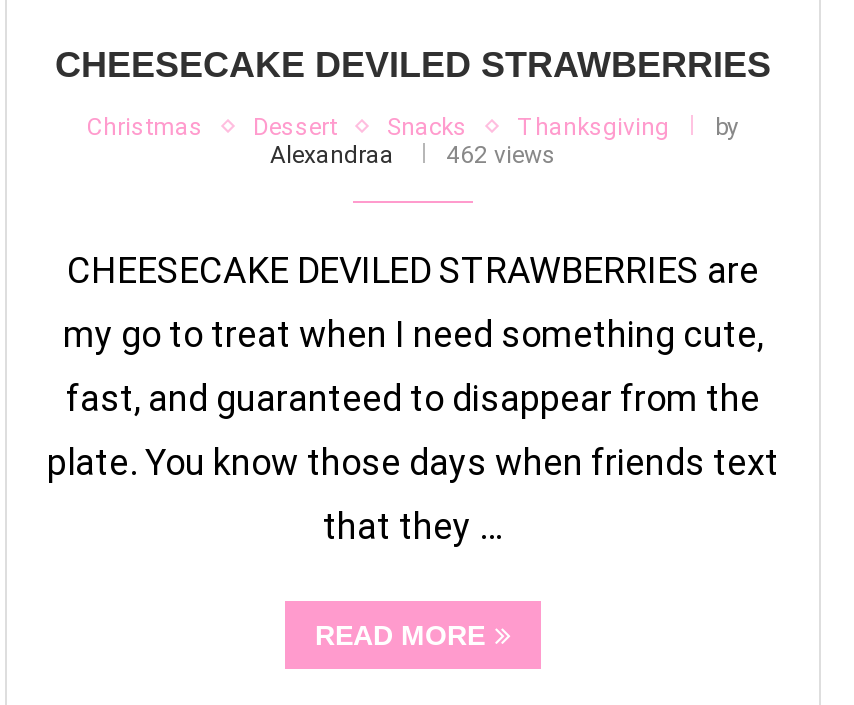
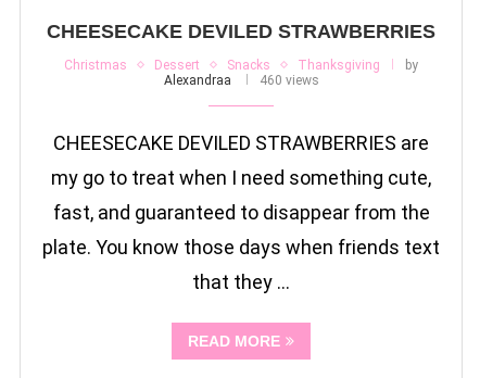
- Alexandraa 462 views
+ Alexandraa 460 views
